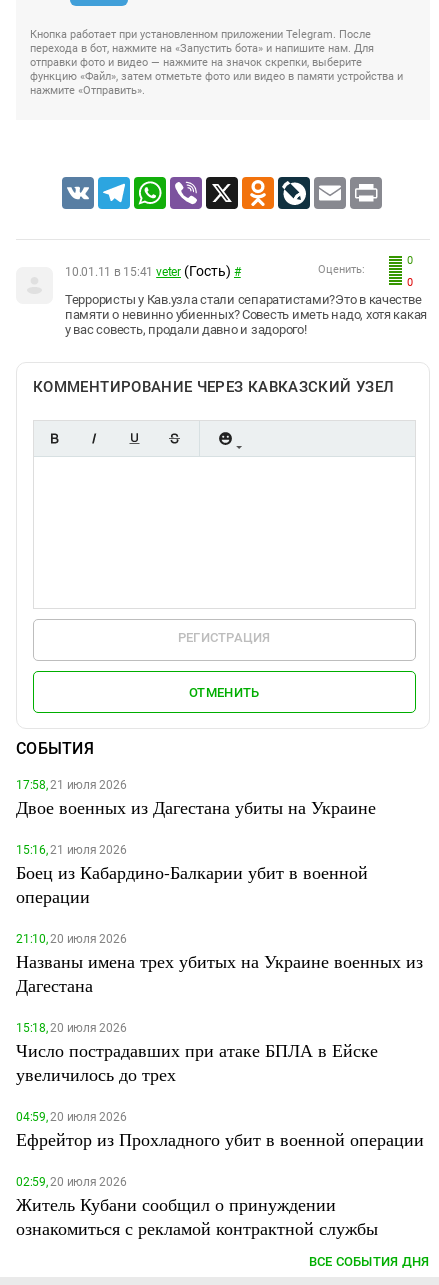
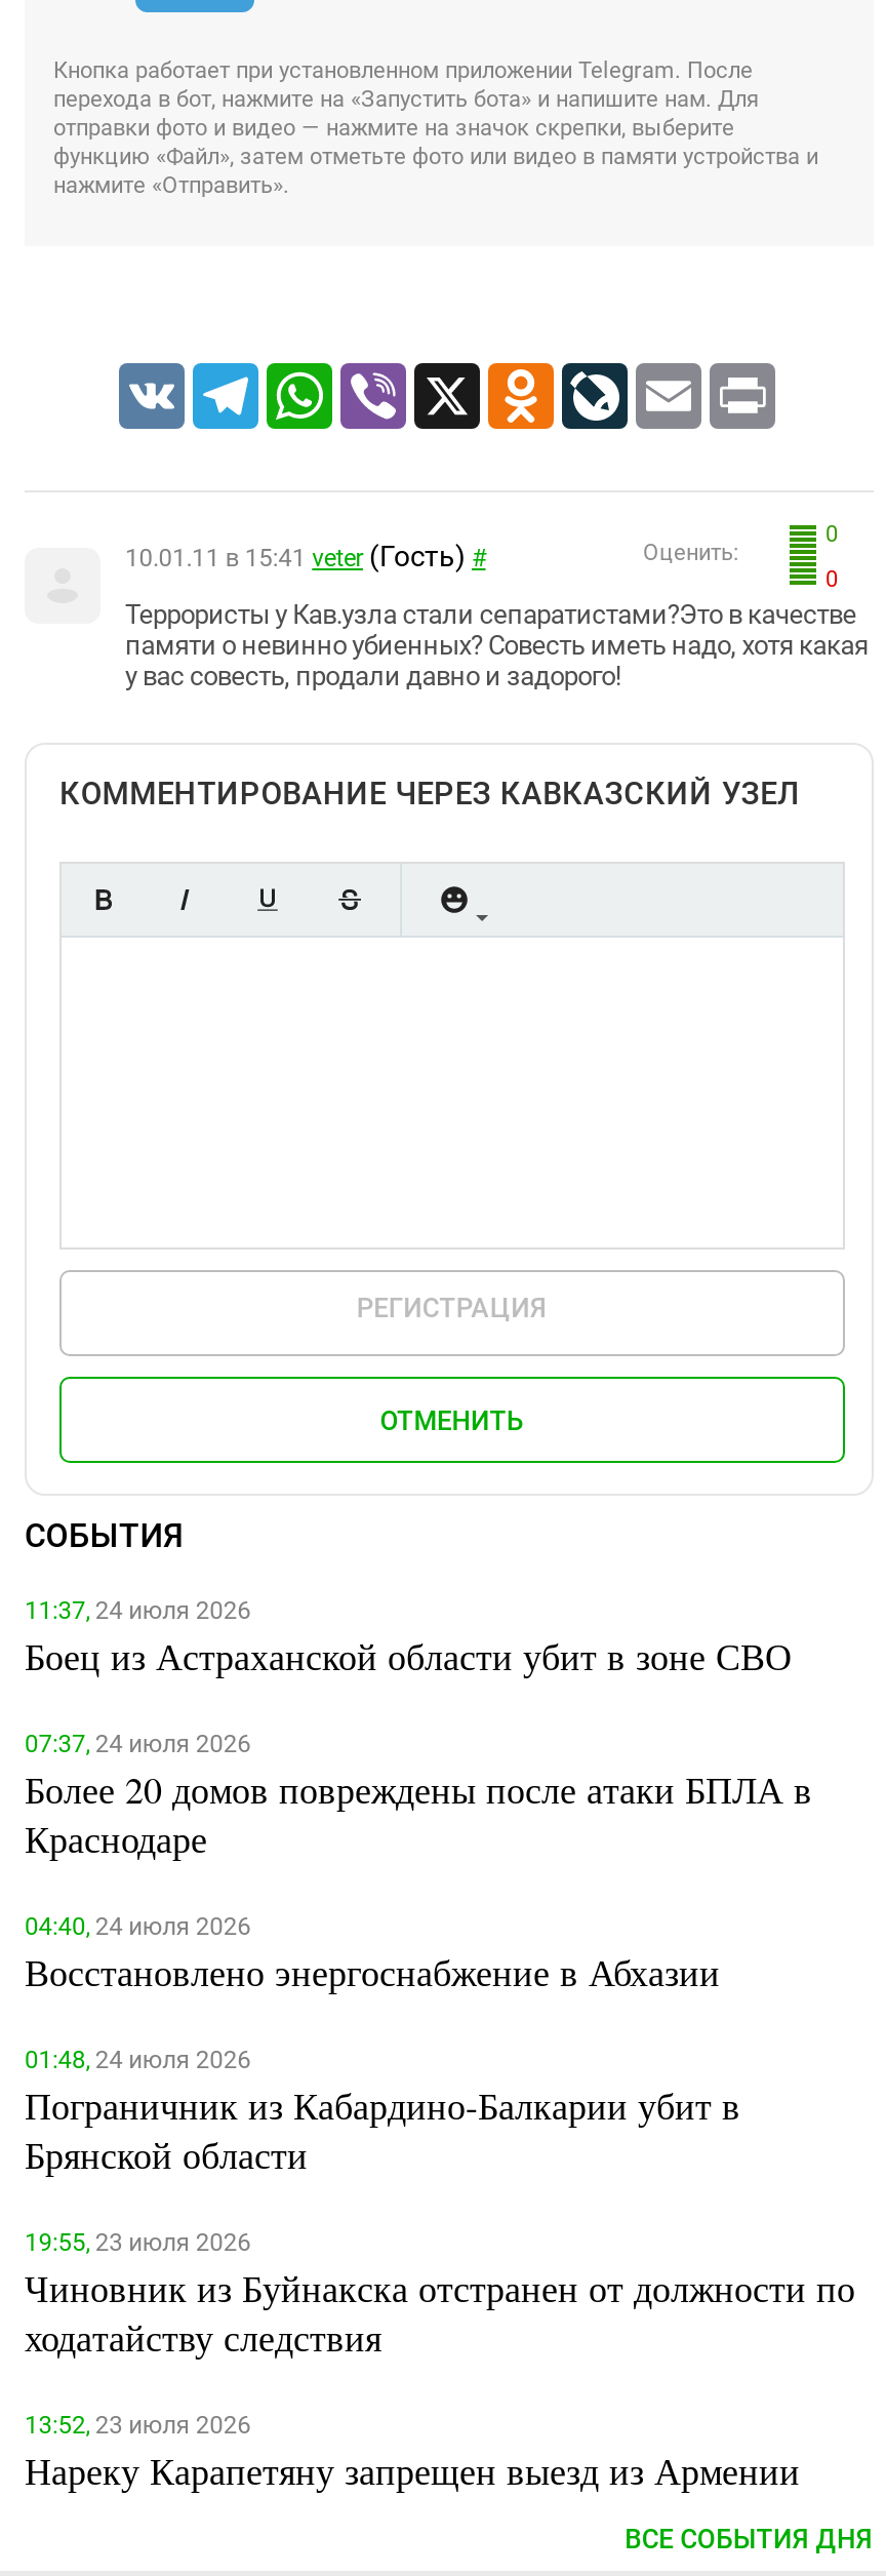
- 17:58, 21 июля 2026
- Двое военных из Дагестана убиты на Украине
+ 11:37, 24 июля 2026
+ Боец из Астраханской области убит в зоне СВО

- 15:16, 21 июля 2026
- Боец из Кабардино-Балкарии убит в военной
- операции
+ 07:37, 24 июля 2026
+ Более 20 домов повреждены после атаки БПЛА в
+ Краснодаре

- 21:10, 20 июля 2026
- Названы имена трех убитых на Украине военных из
- Дагестана
+ 04:40, 24 июля 2026
+ Восстановлено энергоснабжение в Абхазии

- 15:18, 20 июля 2026
- Число пострадавших при атаке БПЛА в Ейске
- увеличилось до трех
+ 01:48, 24 июля 2026
+ Пограничник из Кабардино-Балкарии убит в
+ Брянской области

- 04:59, 20 июля 2026
- Ефрейтор из Прохладного убит в военной операции
+ 19:55, 23 июля 2026
+ Чиновник из Буйнакска отстранен от должности по
+ ходатайству следствия

- 02:59, 20 июля 2026
- Житель Кубани сообщил о принуждении
- ознакомиться с рекламой контрактной службы
+ 13:52, 23 июля 2026
+ Нареку Карапетяну запрещен выезд из Армении
